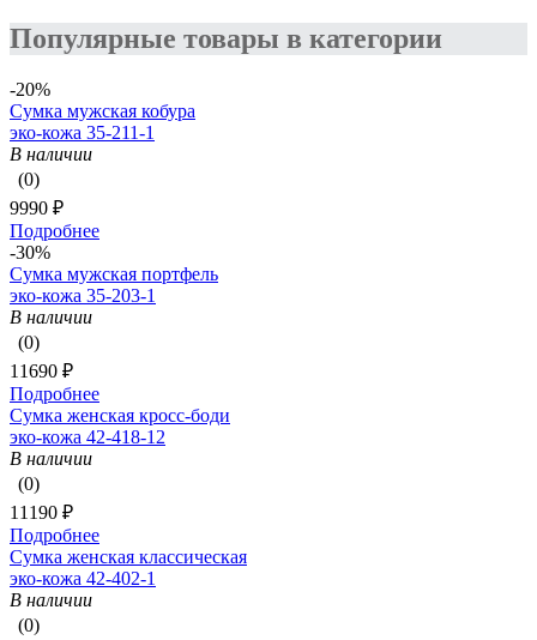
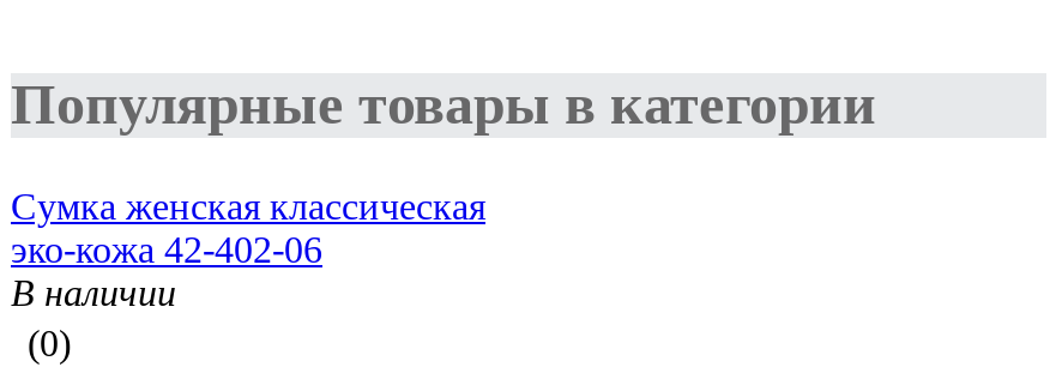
- -20%
- Сумка мужская кобура
- эко-кожа 35-211-1
- В наличии
- (0)
- 9990 ₽
- Подробнее
- -30%
- Сумка мужская портфель
- эко-кожа 35-203-1
- В наличии
- (0)
- 11690 ₽
- Подробнее
- Сумка женская кросс-боди
- эко-кожа 42-418-12
- В наличии
- (0)
- 11190 ₽
- Подробнее

- эко-кожа 42-402-1
+ эко-кожа 42-402-06
